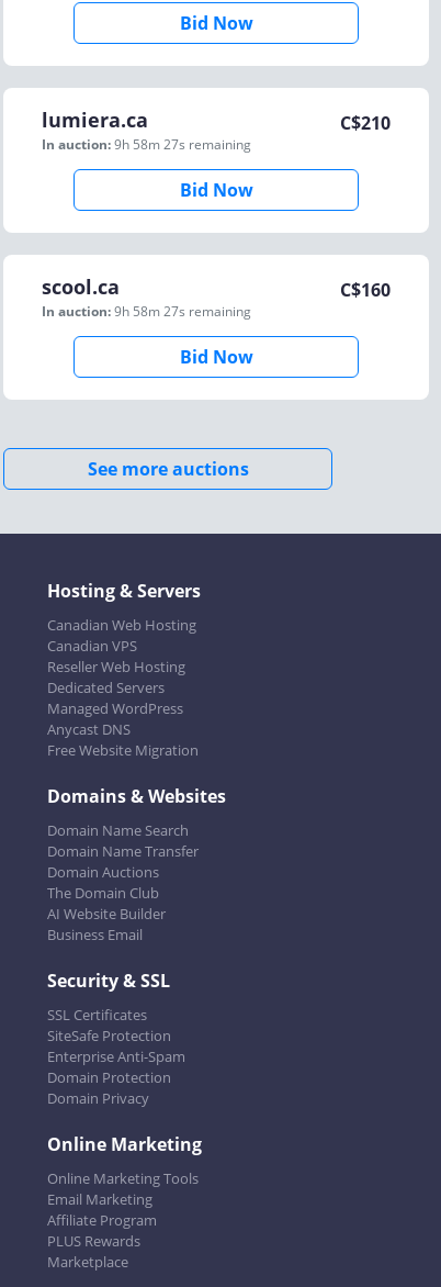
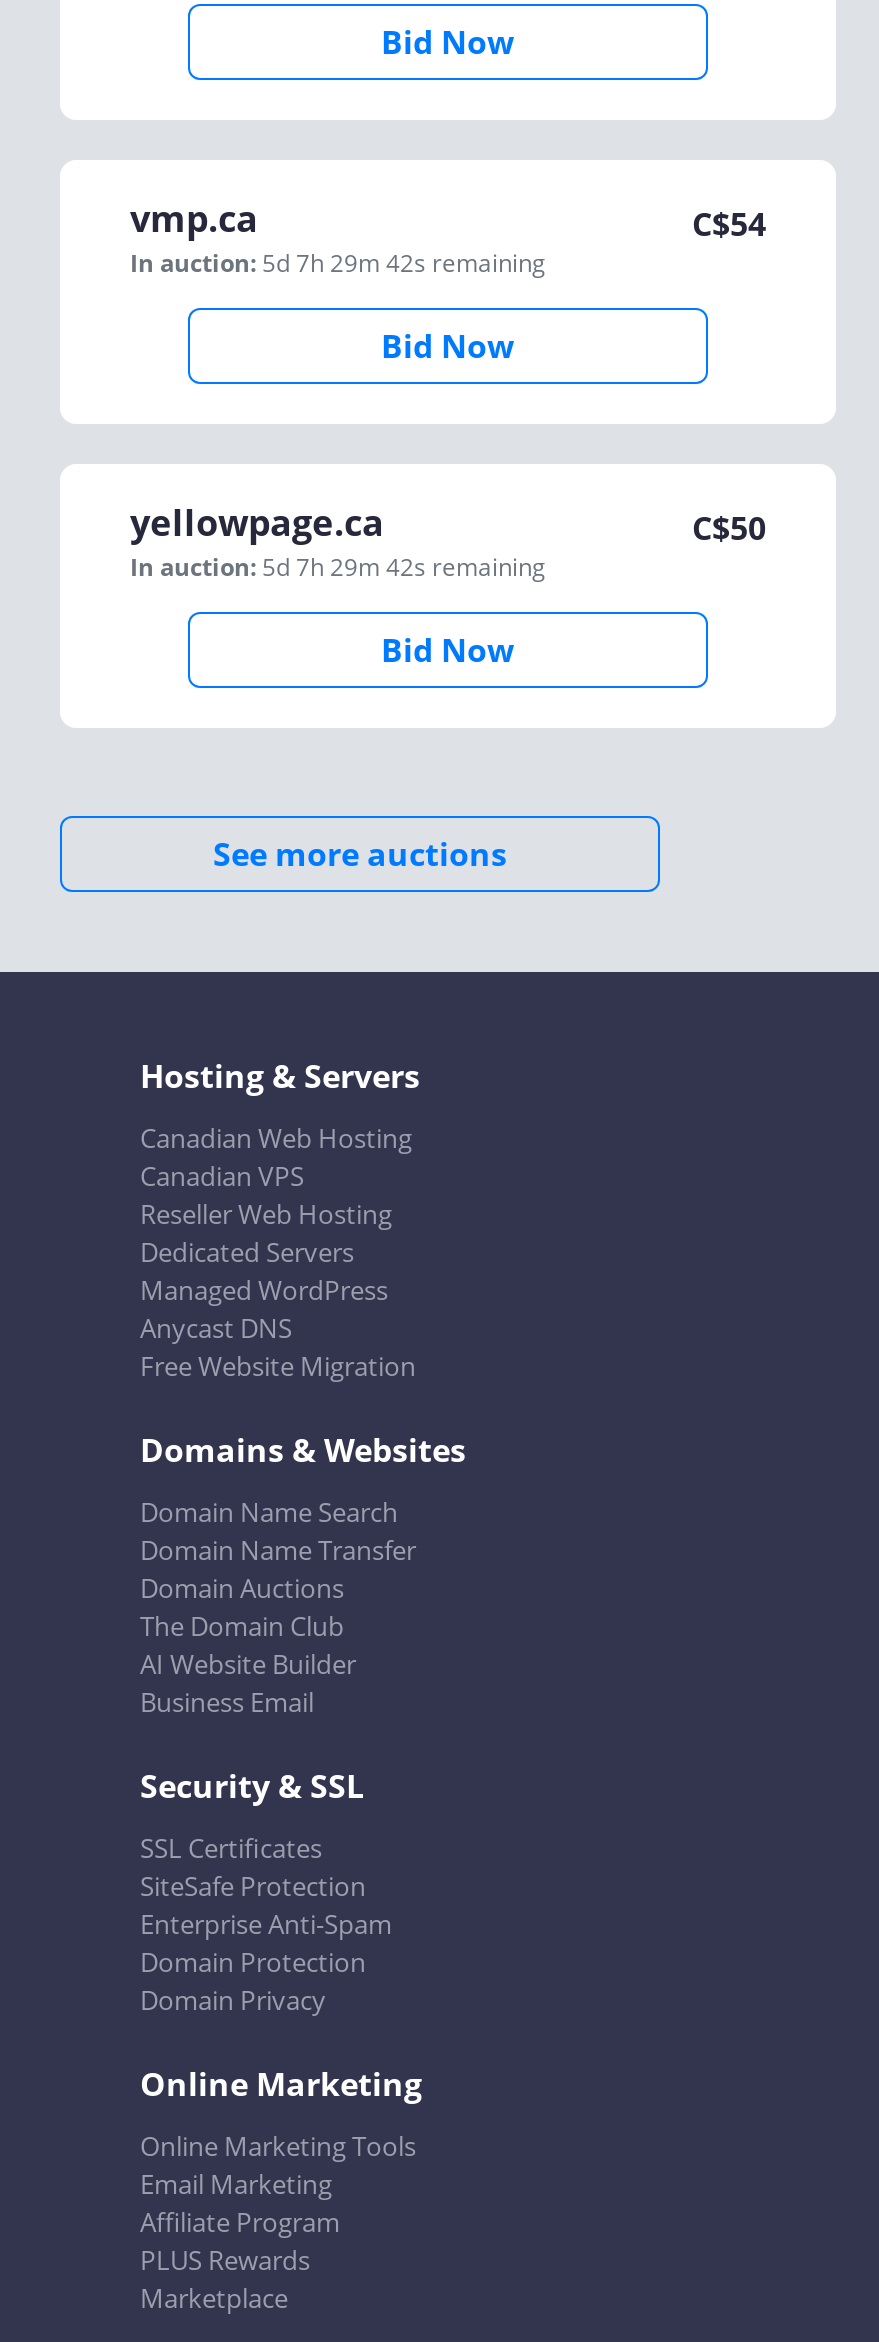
- lumiera.ca
- In auction: 9h 58m 27s remaining
+ vmp.ca
+ In auction: 5d 7h 29m 42s remaining

- C$210
+ C$54

- scool.ca
- In auction: 9h 58m 27s remaining
+ yellowpage.ca
+ In auction: 5d 7h 29m 42s remaining

- C$160
+ C$50
